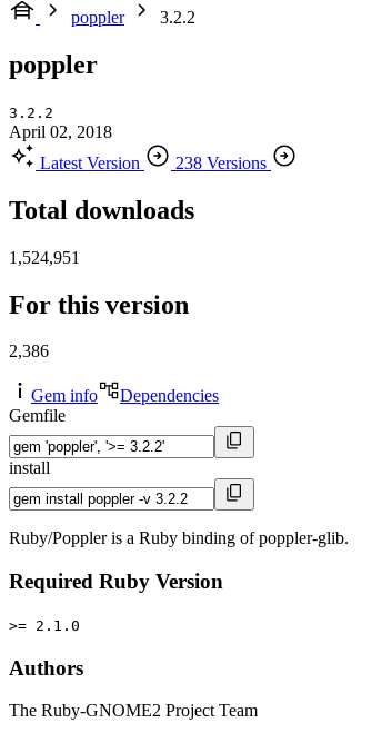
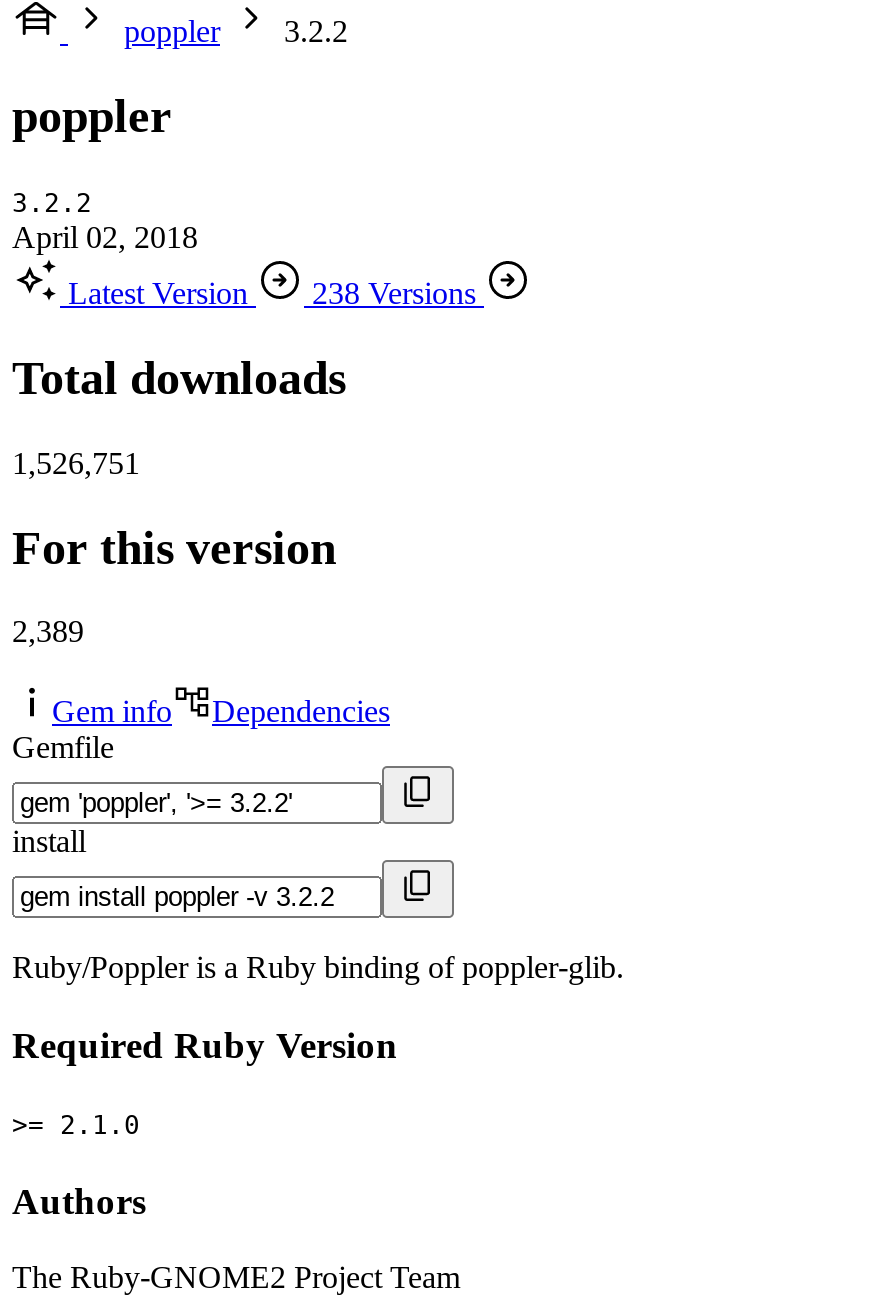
- 1,524,951
+ 1,526,751

- 2,386
+ 2,389
